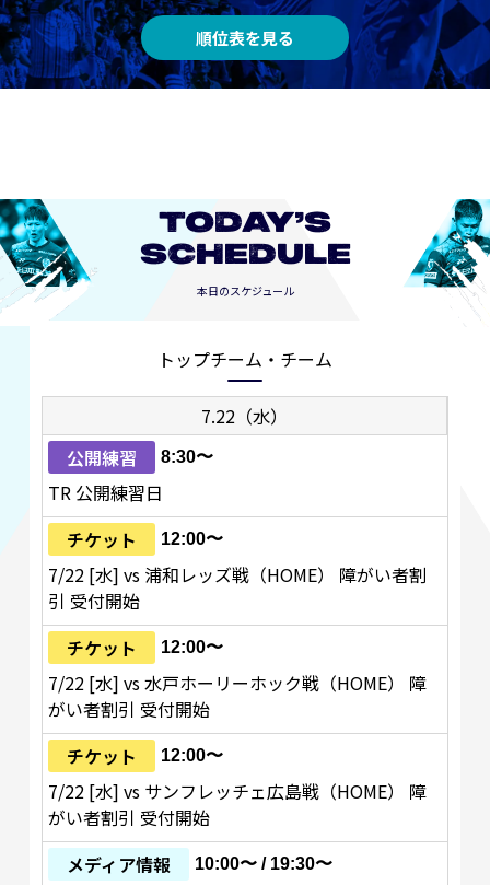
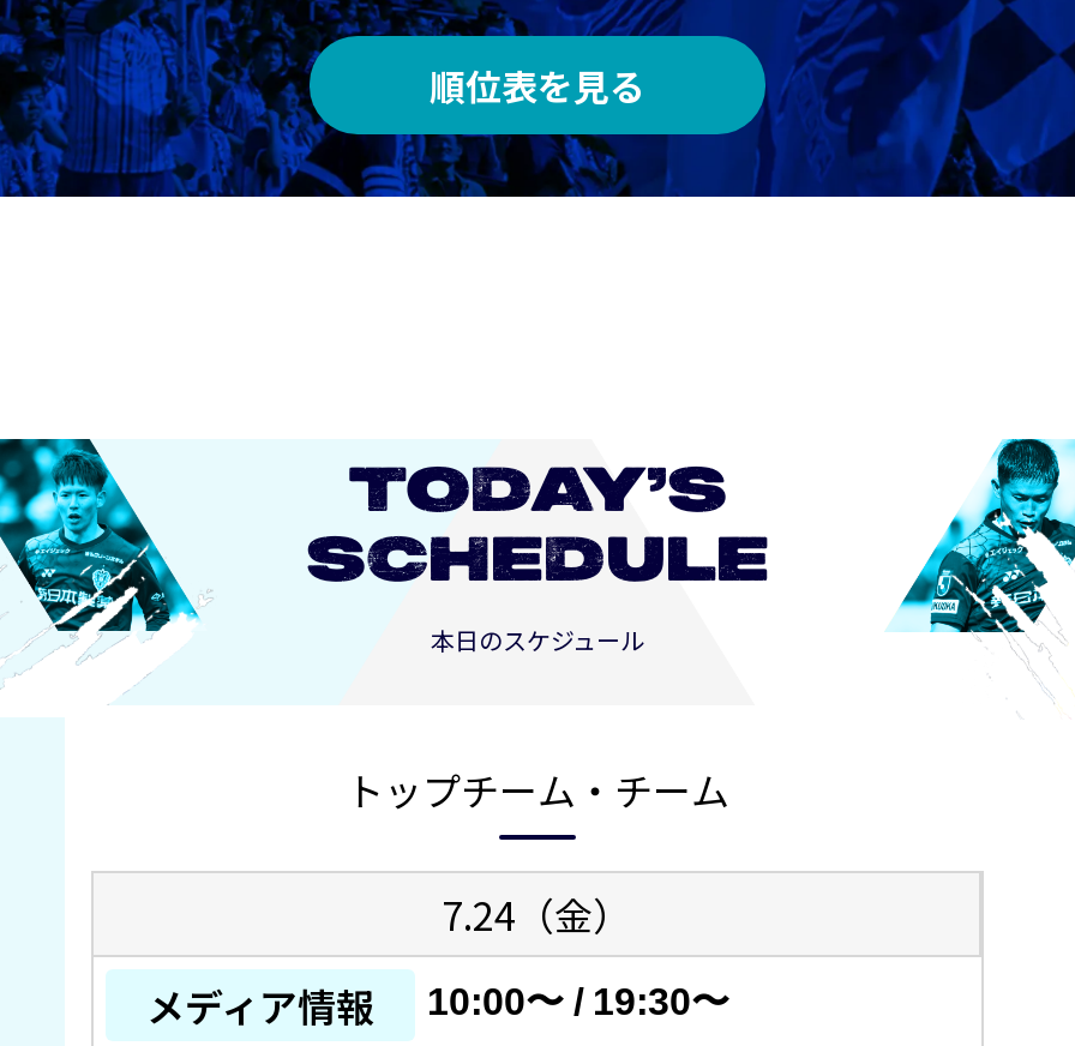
- 7.22（水）
- 公開練習
- 8:30〜
- TR 公開練習日
- チケット
- 12:00〜
- 7/22 [水] vs 浦和レッズ戦（HOME） 障がい者割
- 引 受付開始
- チケット
- 12:00〜
- 7/22 [水] vs 水戸ホーリーホック戦（HOME） 障
- がい者割引 受付開始
- チケット
- 12:00〜
- 7/22 [水] vs サンフレッチェ広島戦（HOME） 障
- がい者割引 受付開始
+ 7.24（金）
